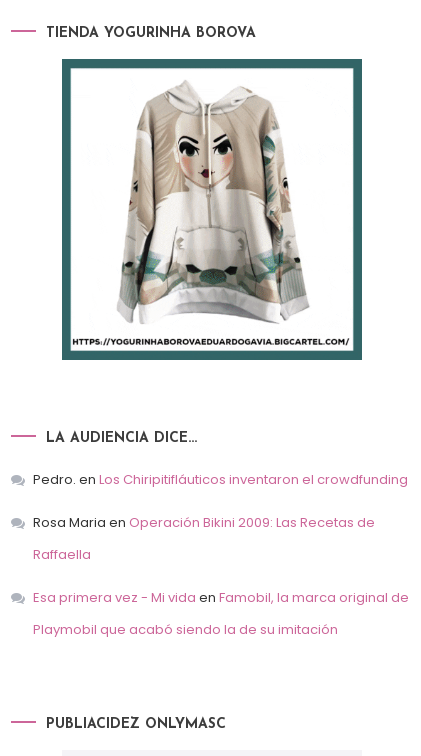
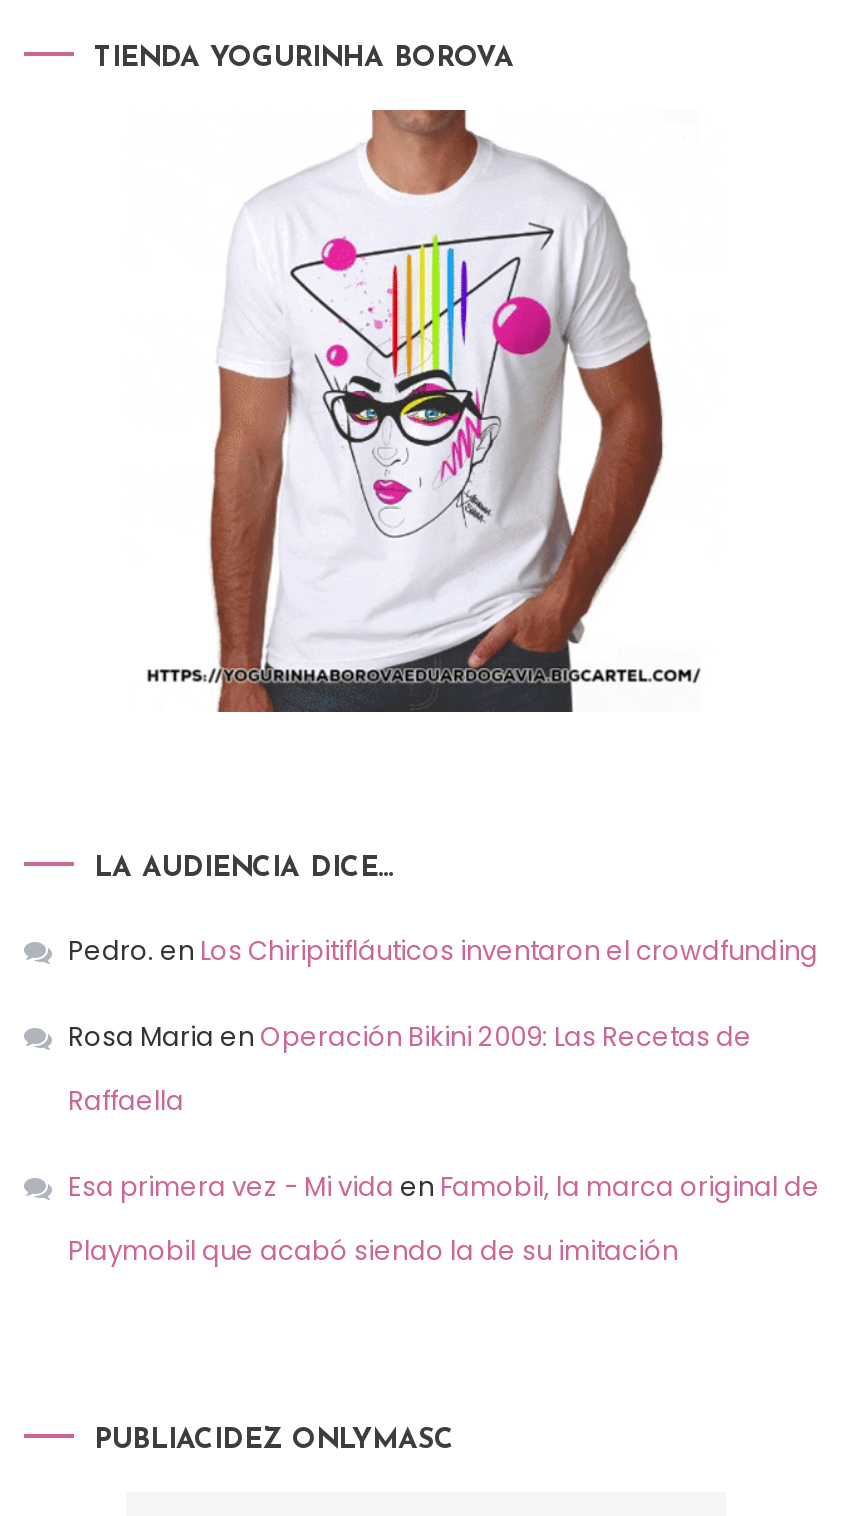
- [image]
+ [image]
